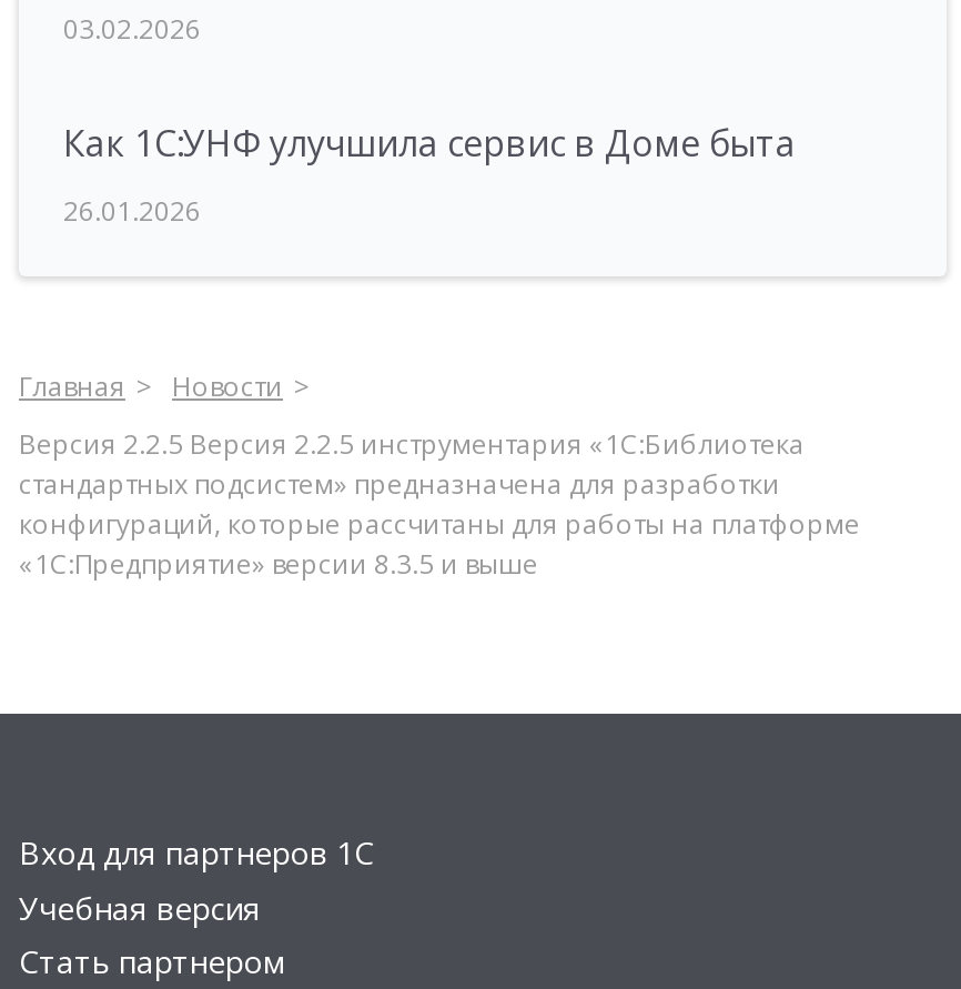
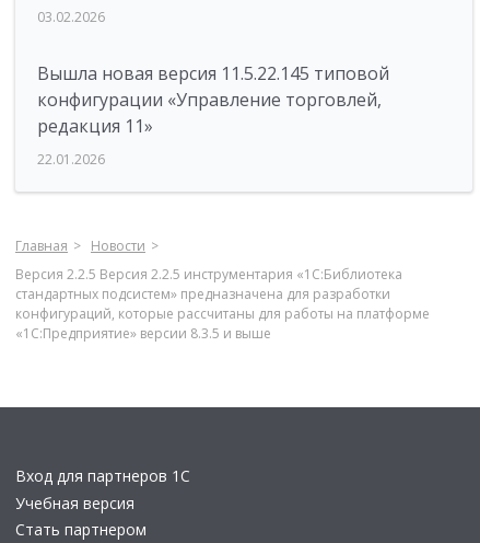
- Как 1С:УНФ улучшила сервис в Доме быта
+ Вышла новая версия 11.5.22.145 типовой
+ конфигурации «Управление торговлей,
+ редакция 11»

- 26.01.2026
+ 22.01.2026
